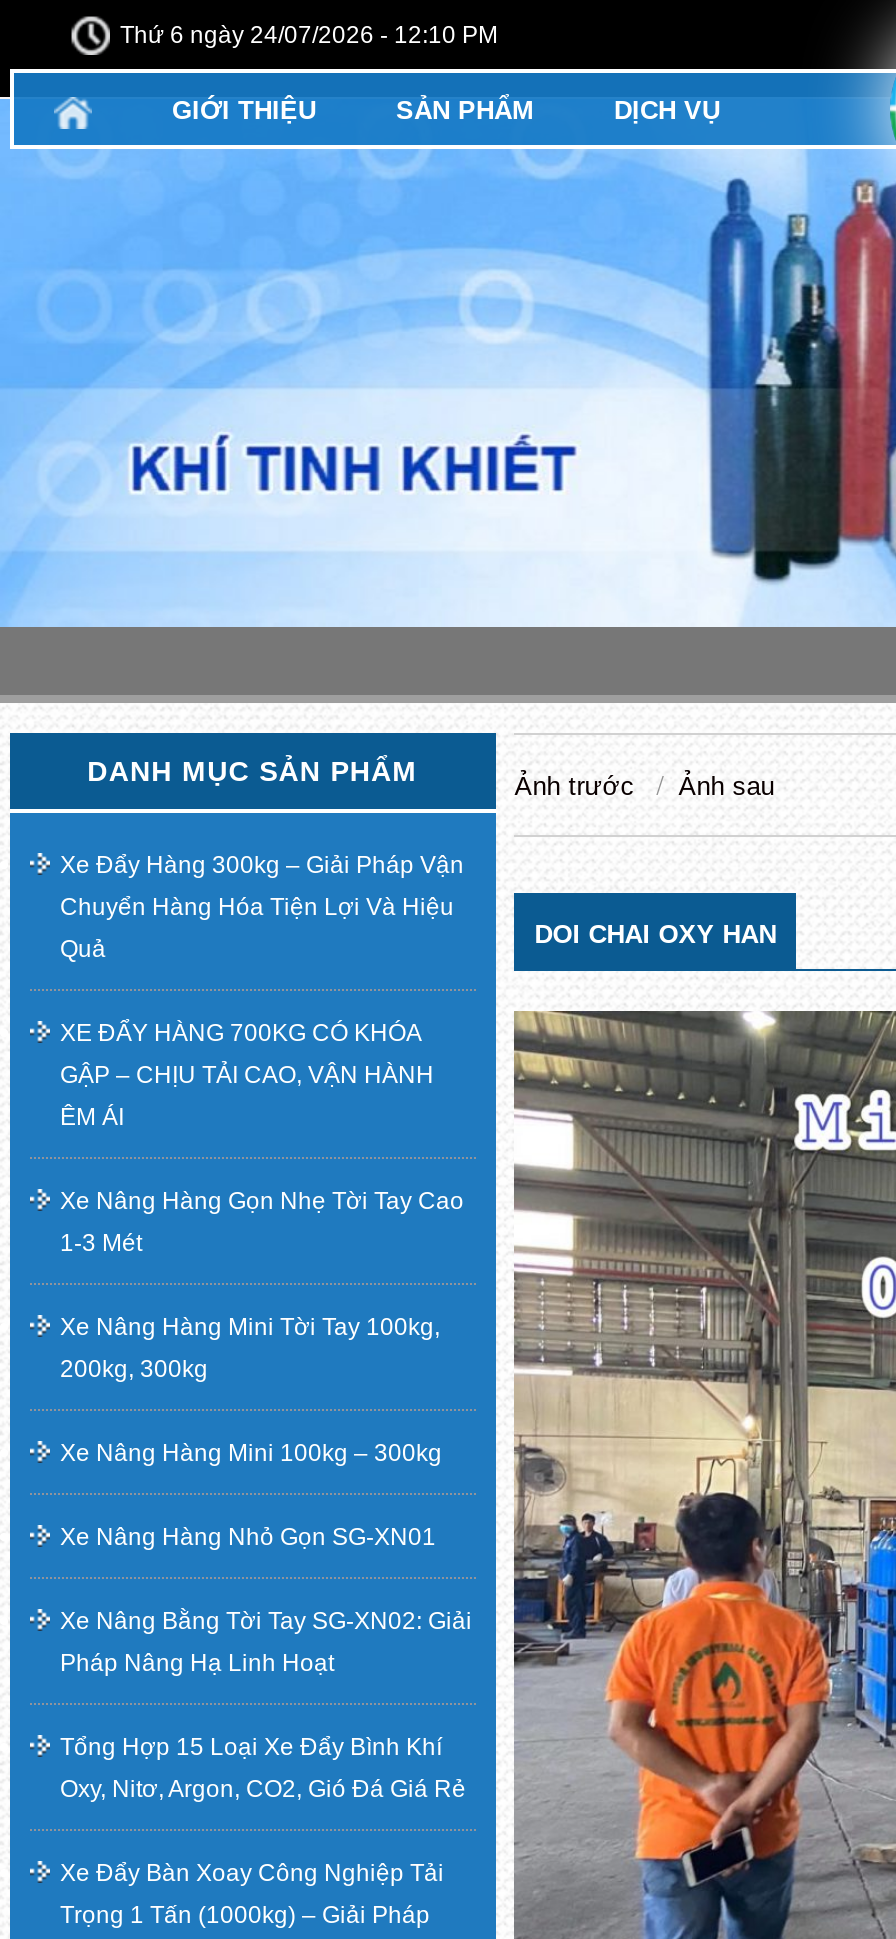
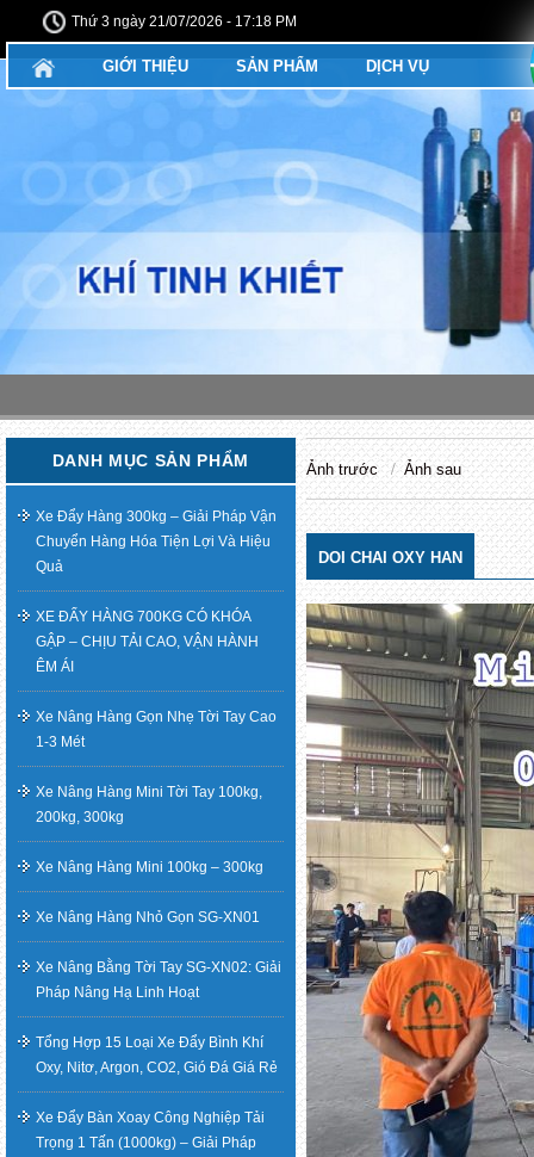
- Thứ 6 ngày 24/07/2026 - 12:10 PM
+ Thứ 3 ngày 21/07/2026 - 17:18 PM
